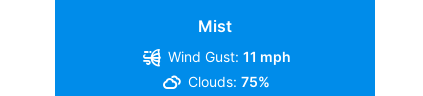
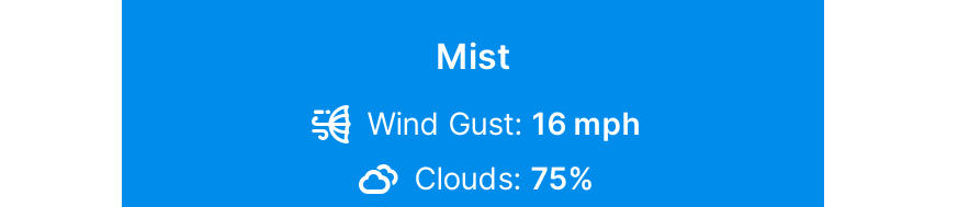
- Wind Gust: 11 mph
+ Wind Gust: 16 mph
